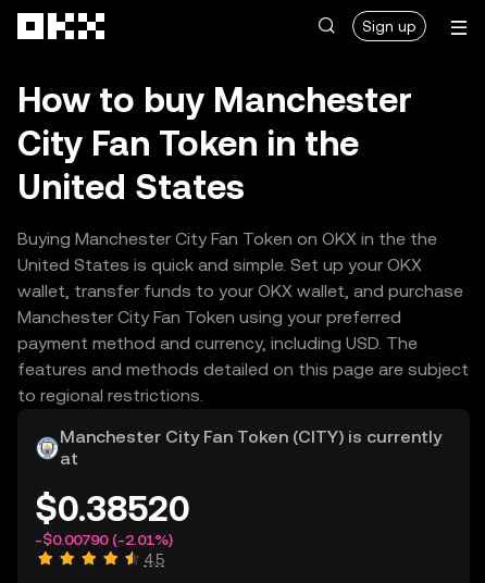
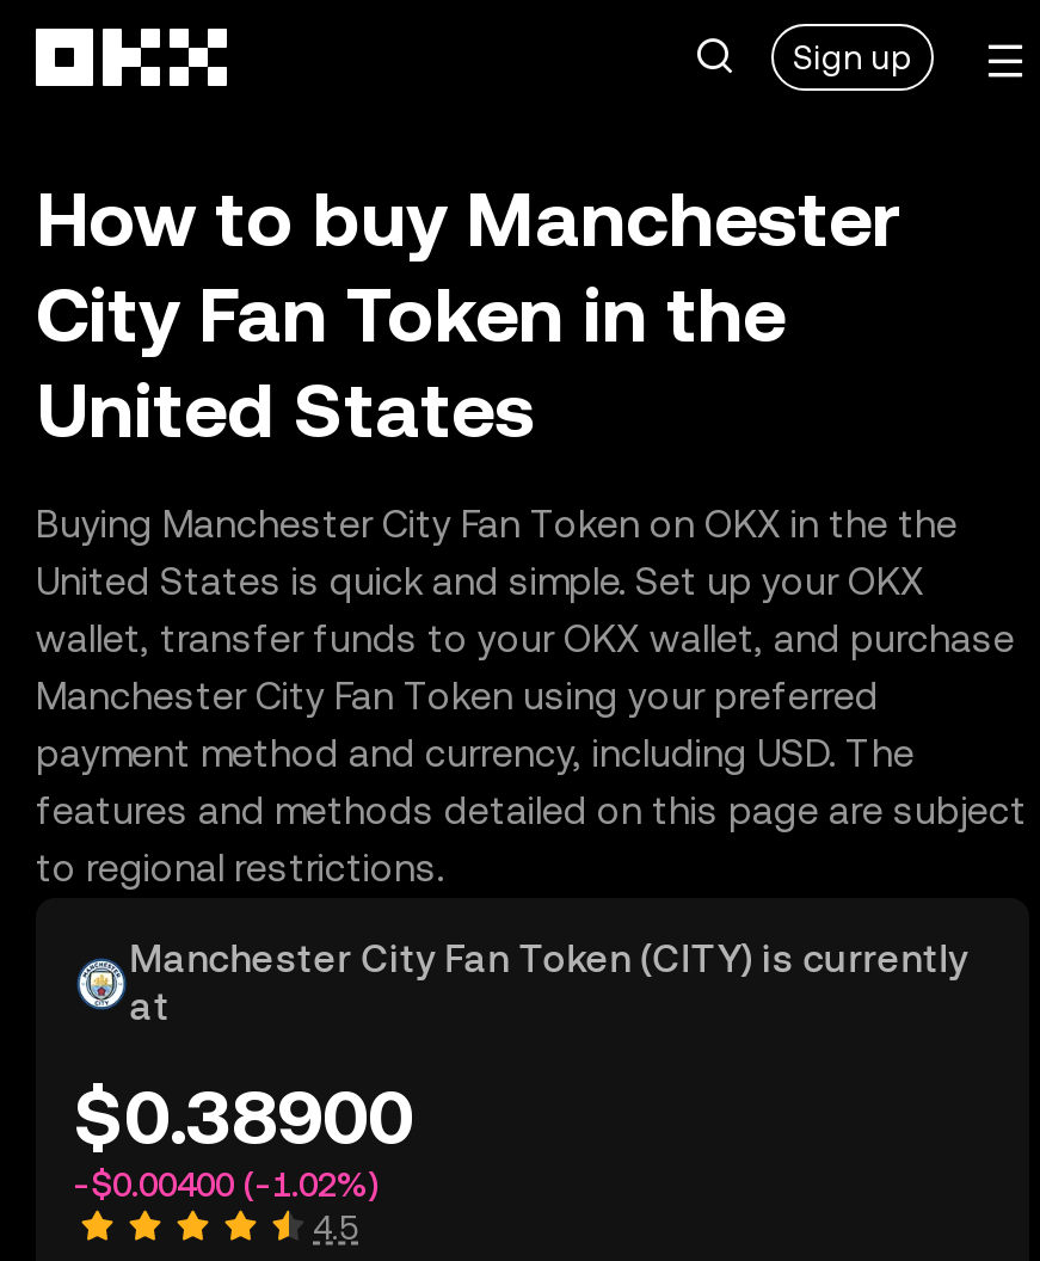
- $0.38520
+ $0.38900

- -$0.00790 (-2.01%)
+ -$0.00400 (-1.02%)
